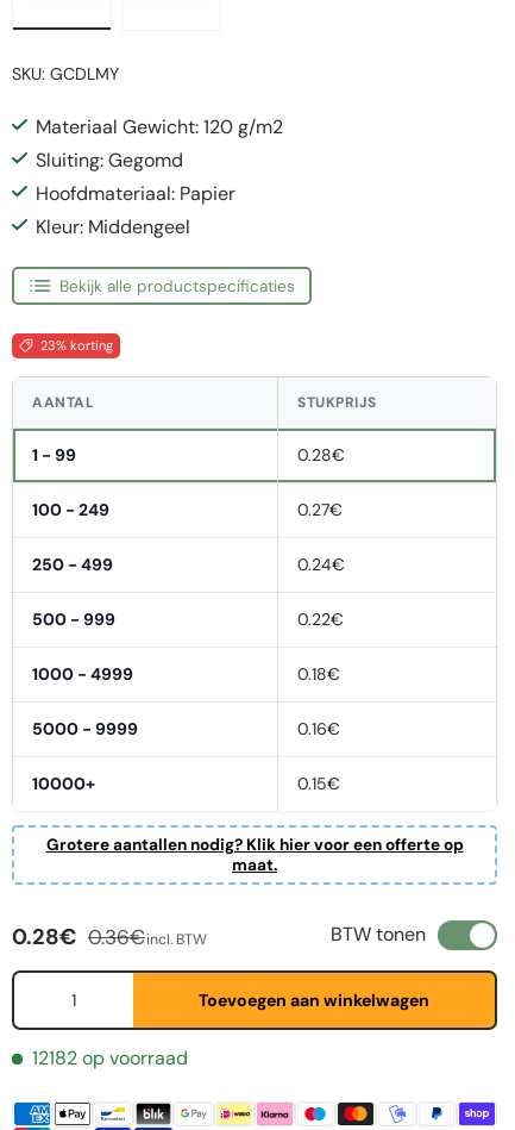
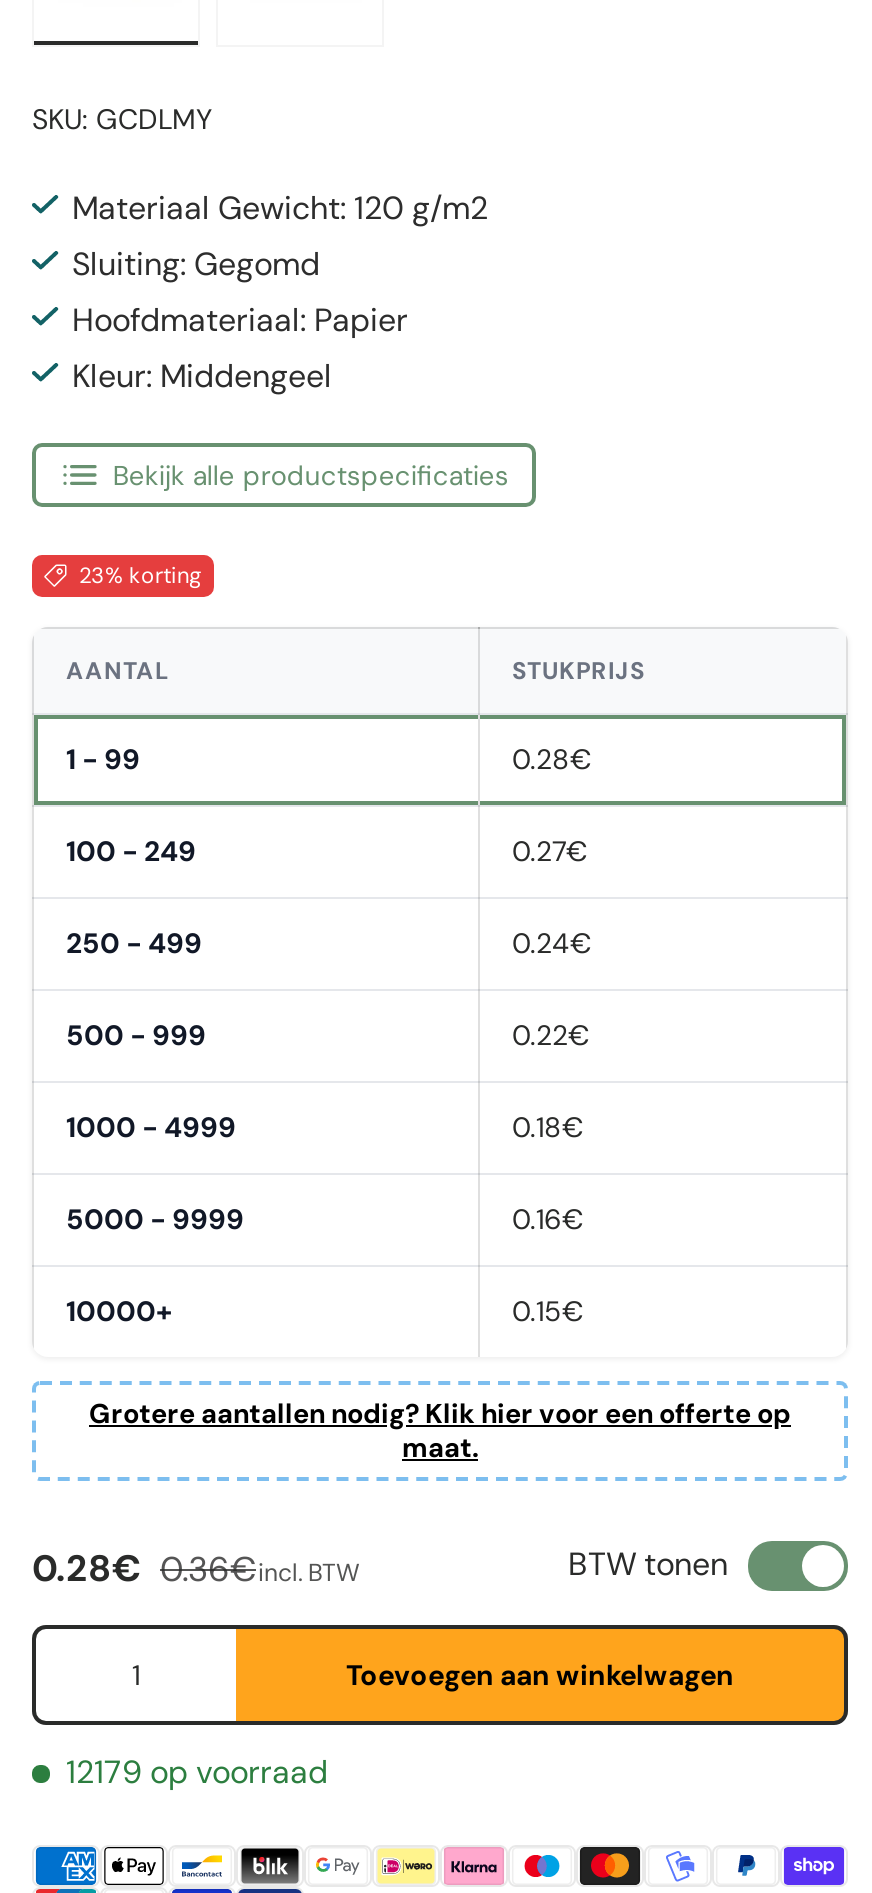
- 12182 op voorraad
+ 12179 op voorraad
